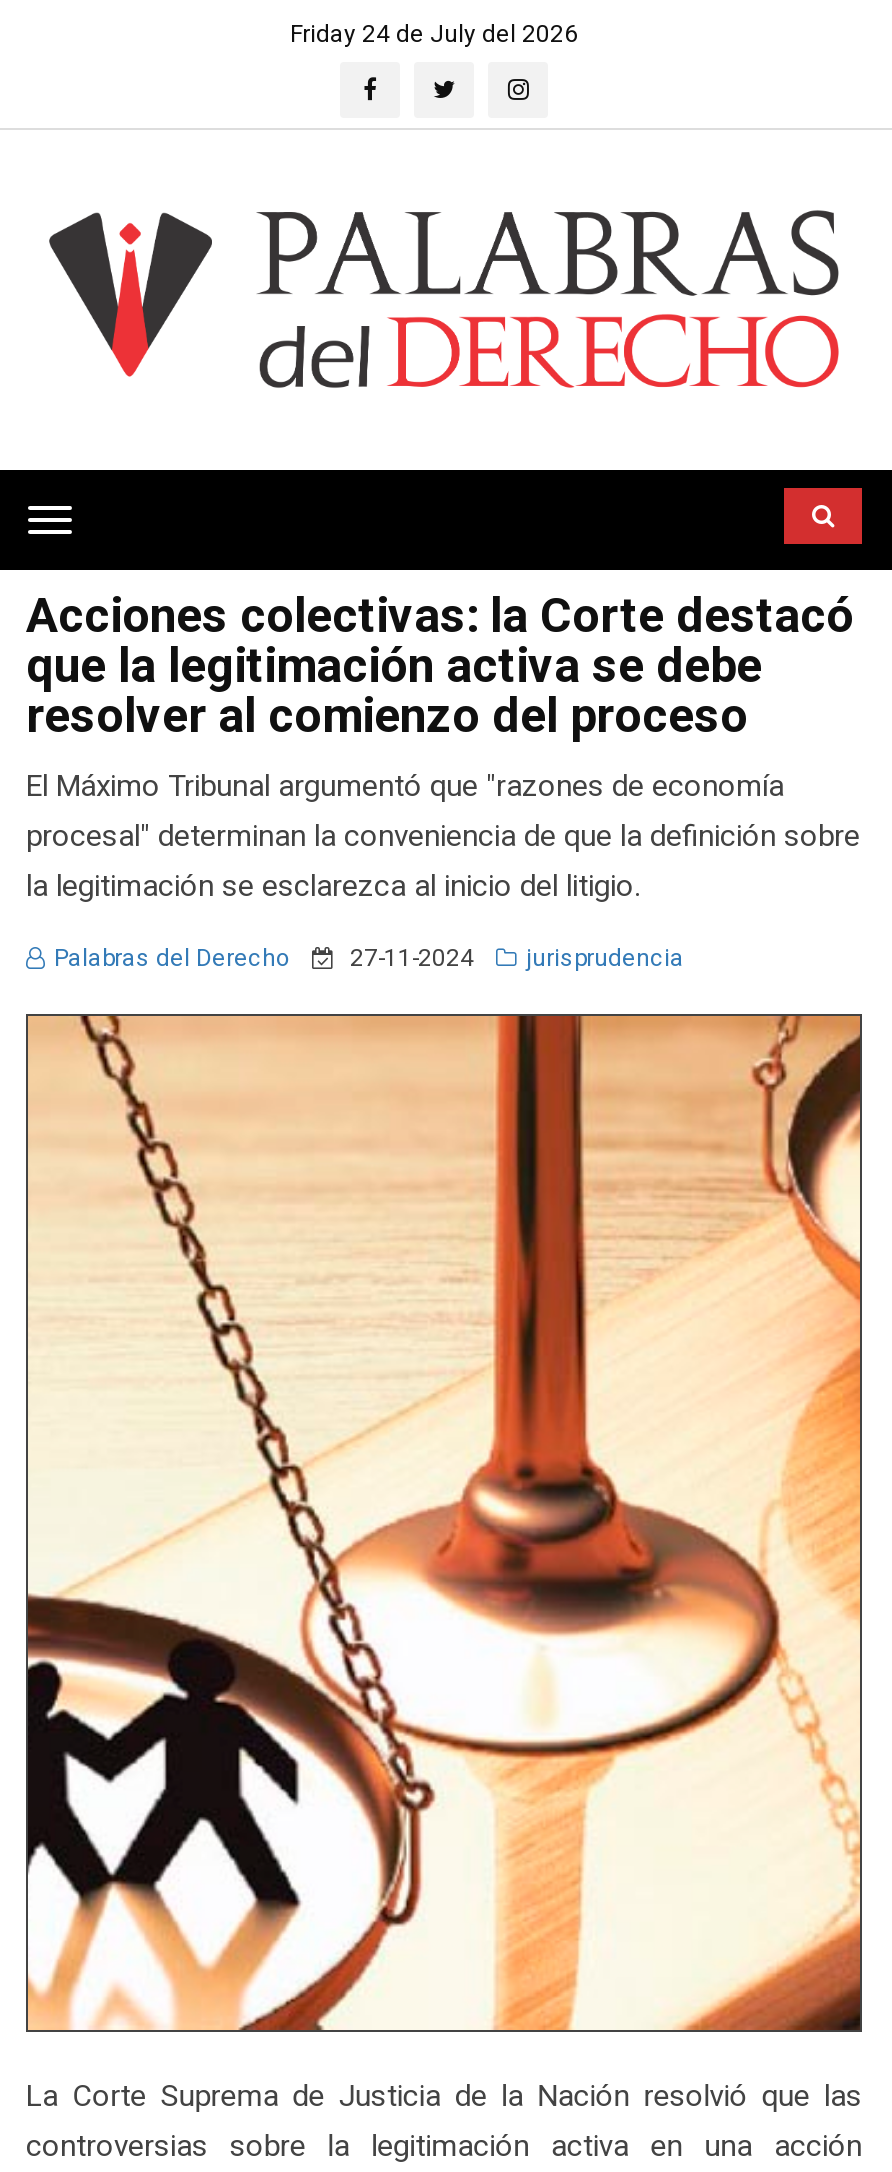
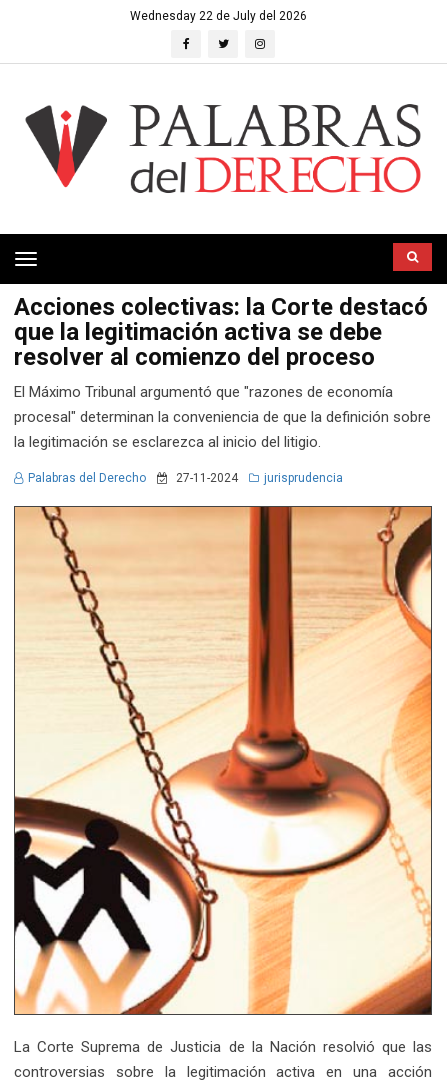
- Friday 24 de July del 2026
+ Wednesday 22 de July del 2026
